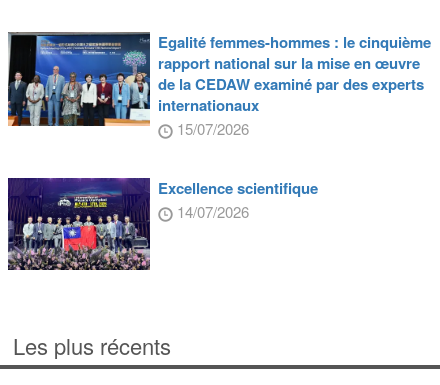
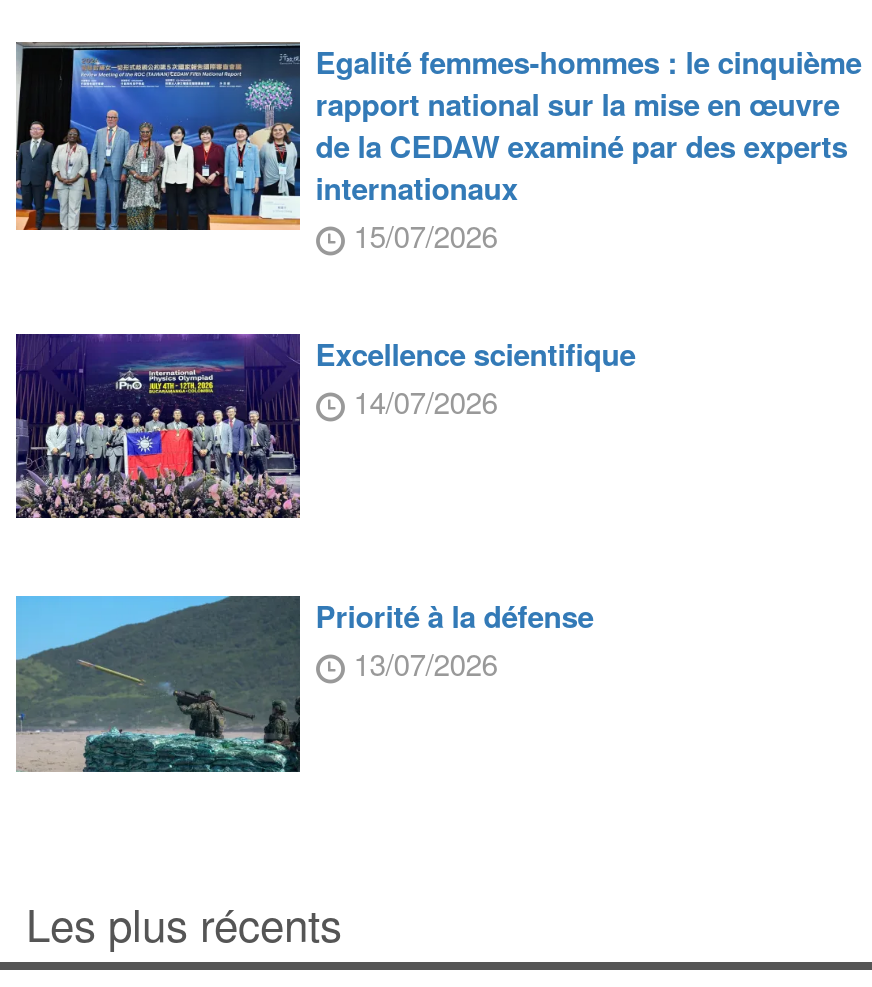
+ [image]
+ Priorité à la défense
+ 13/07/2026
